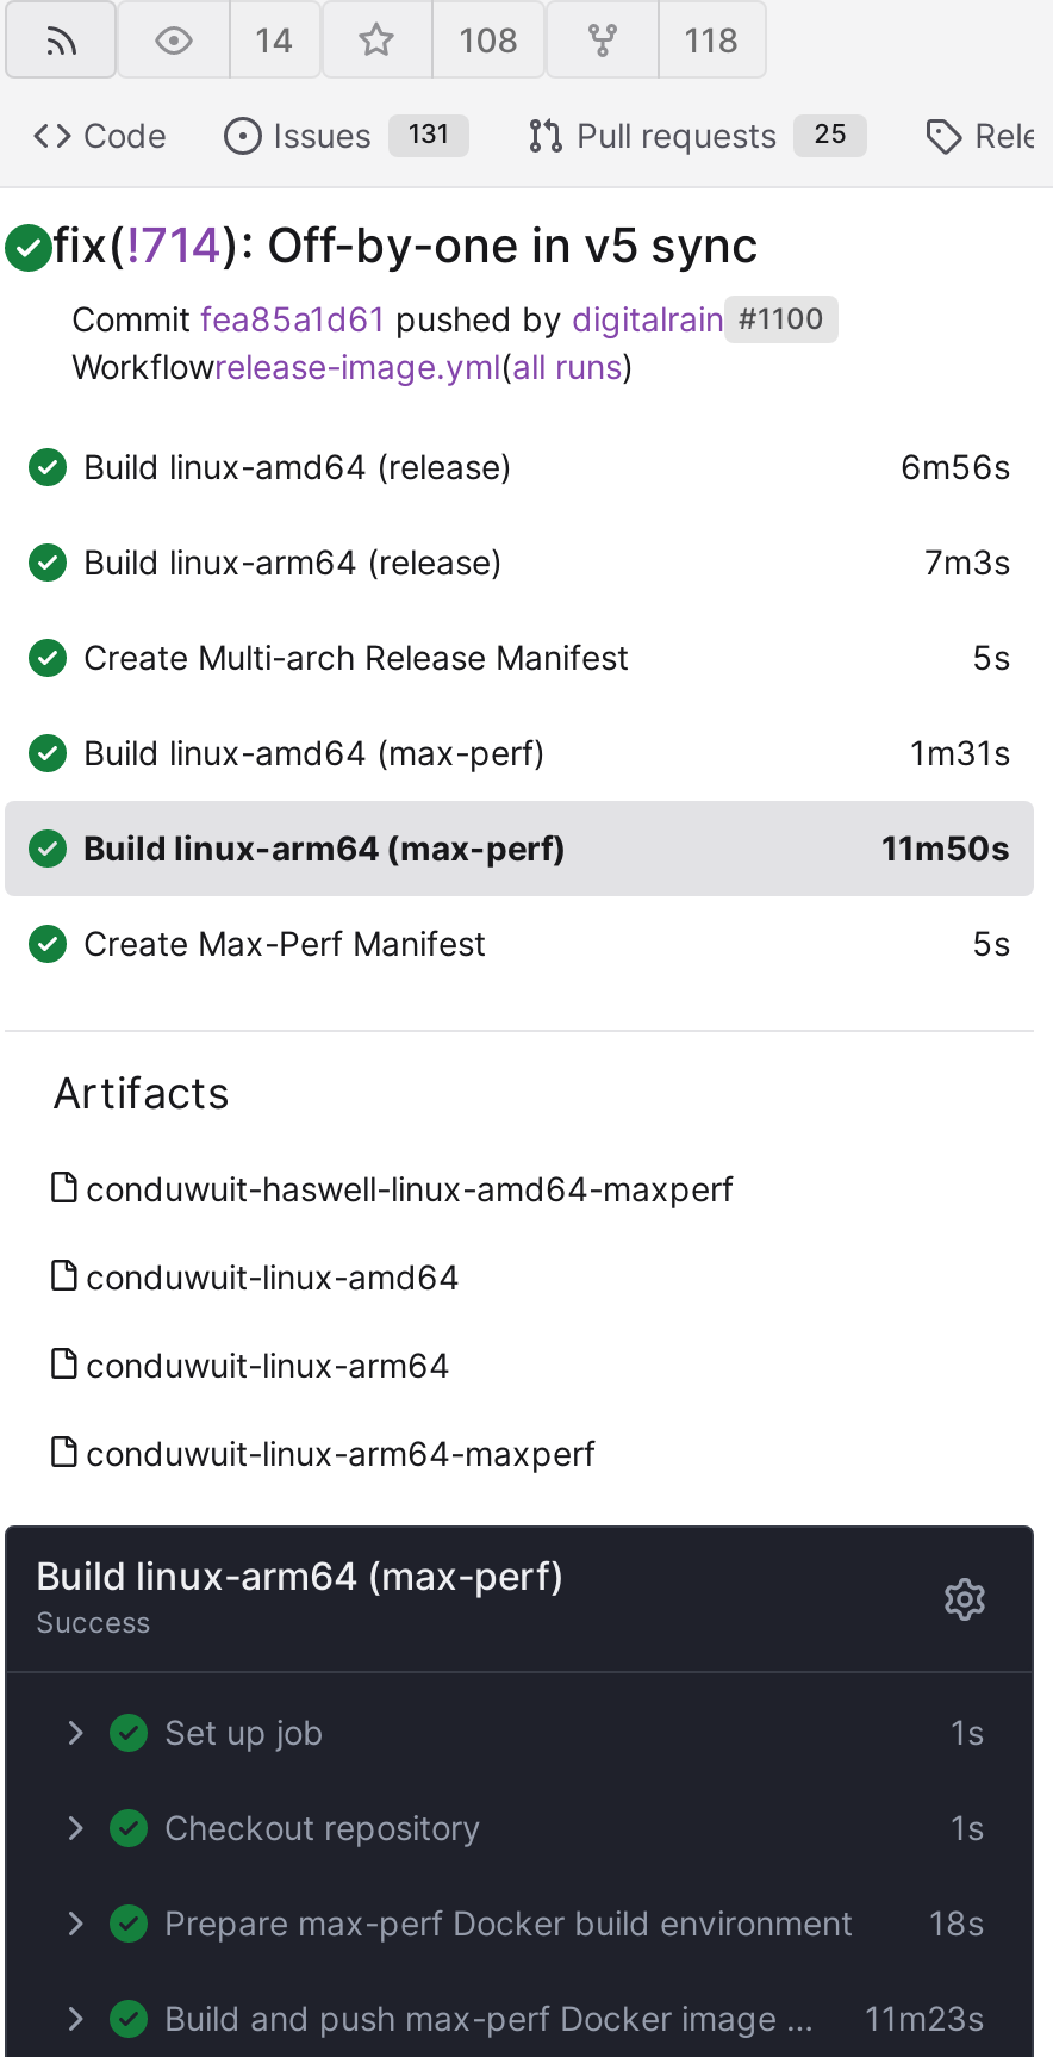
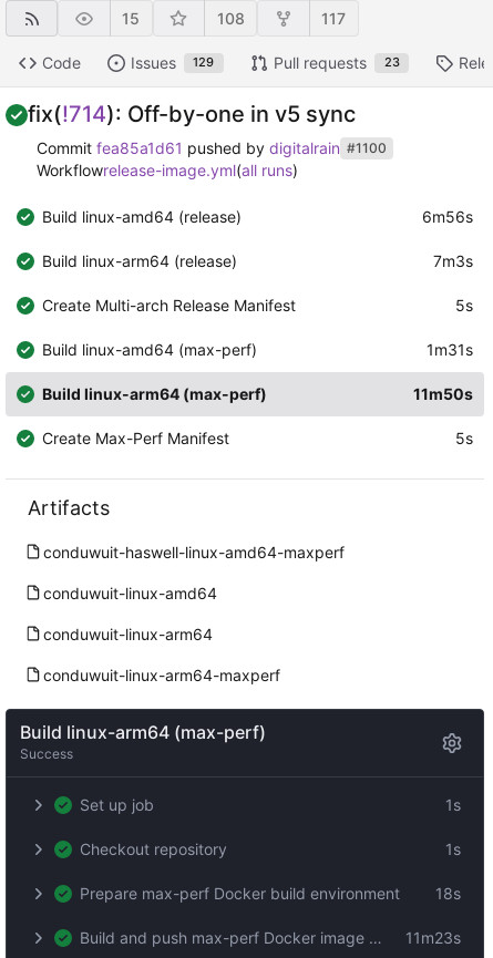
- 14
+ 15

- 118
+ 117

- Issues 131
+ Issues 129

- Pull requests 25
+ Pull requests 23
